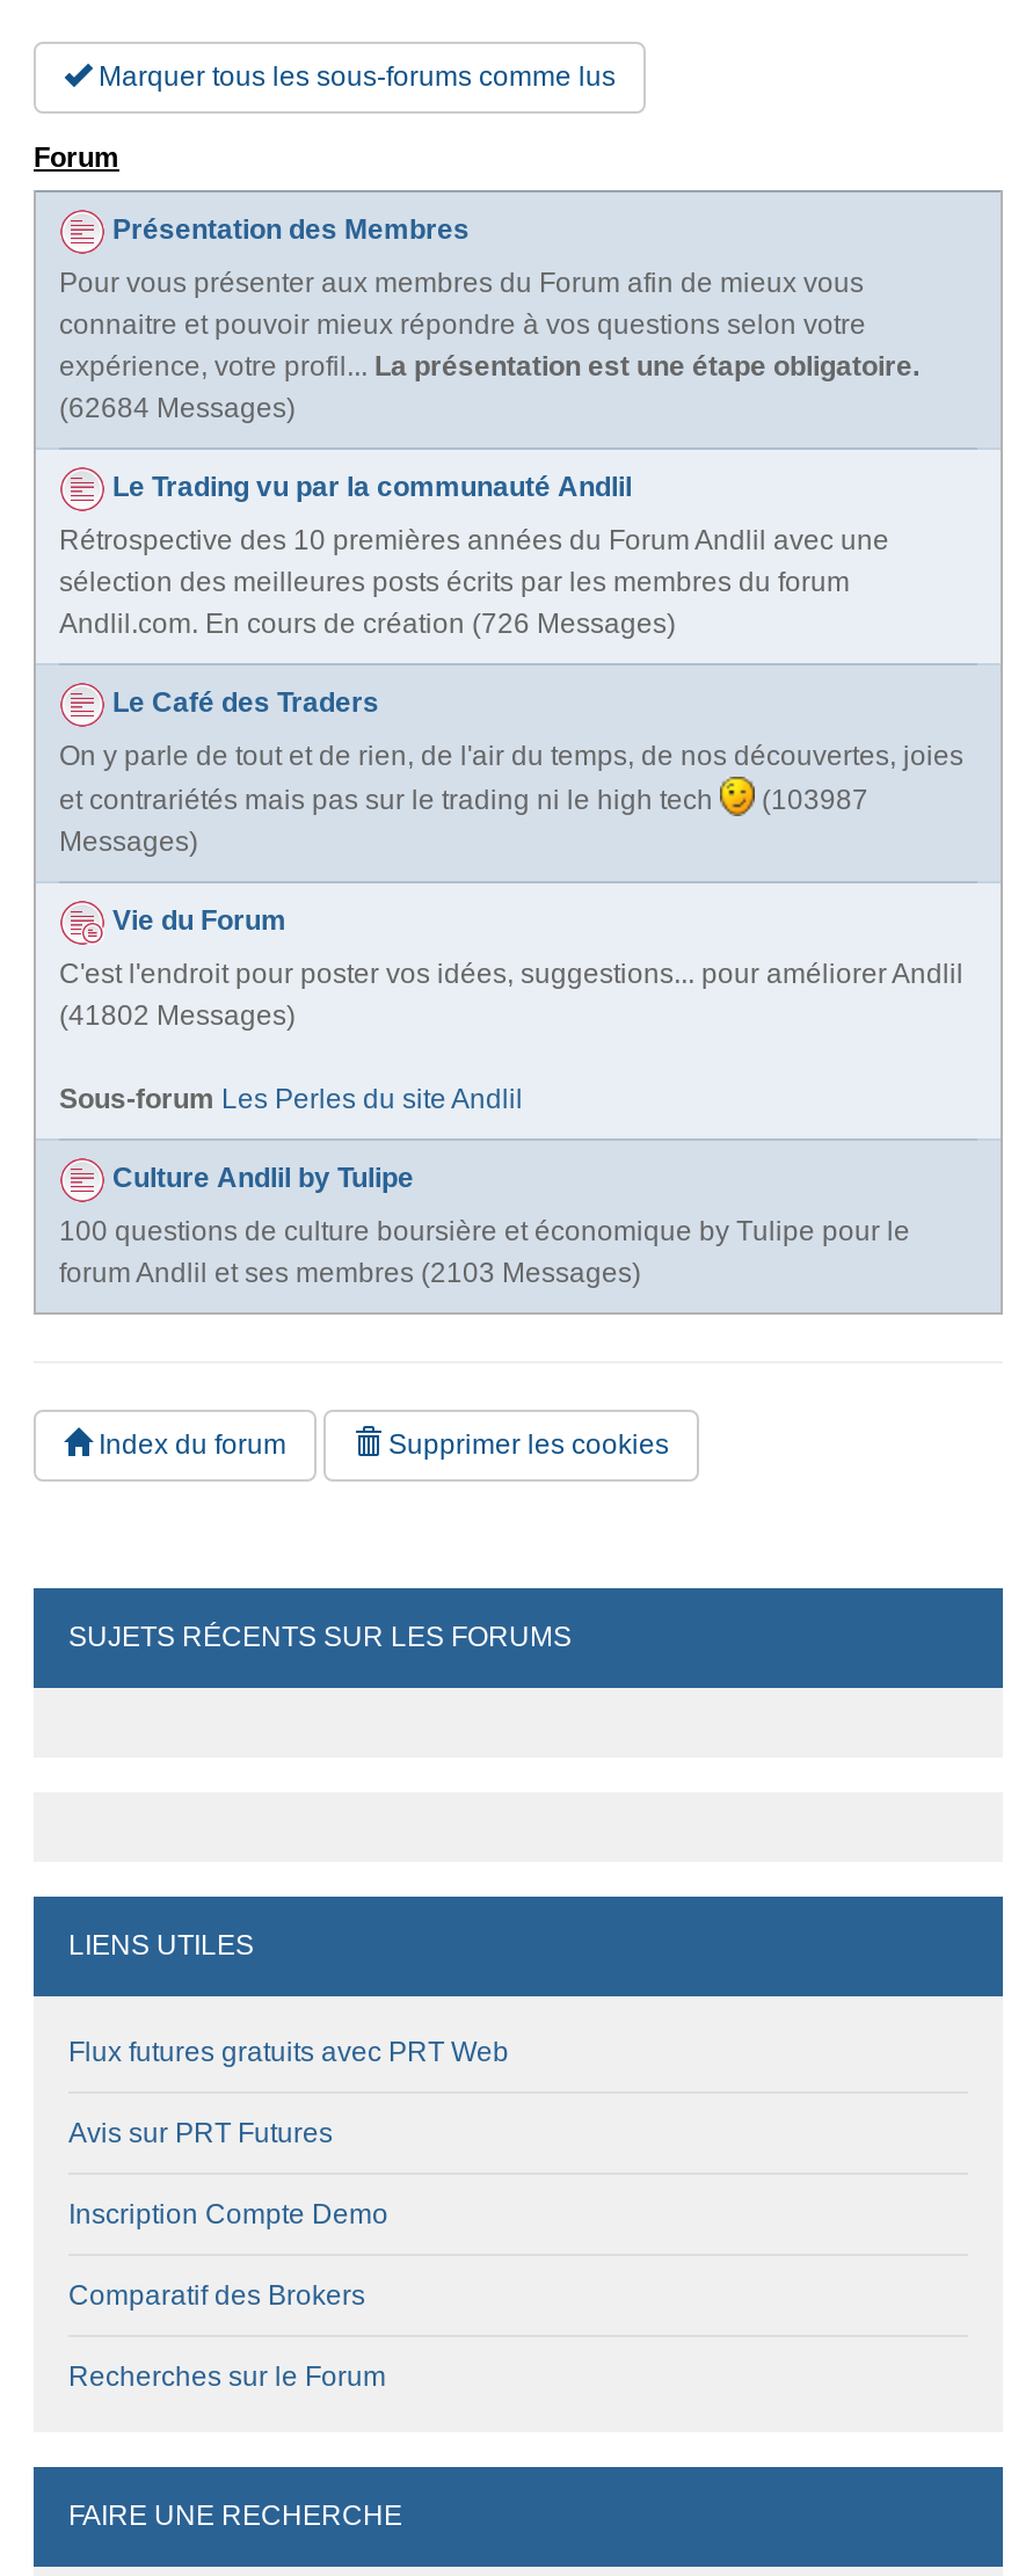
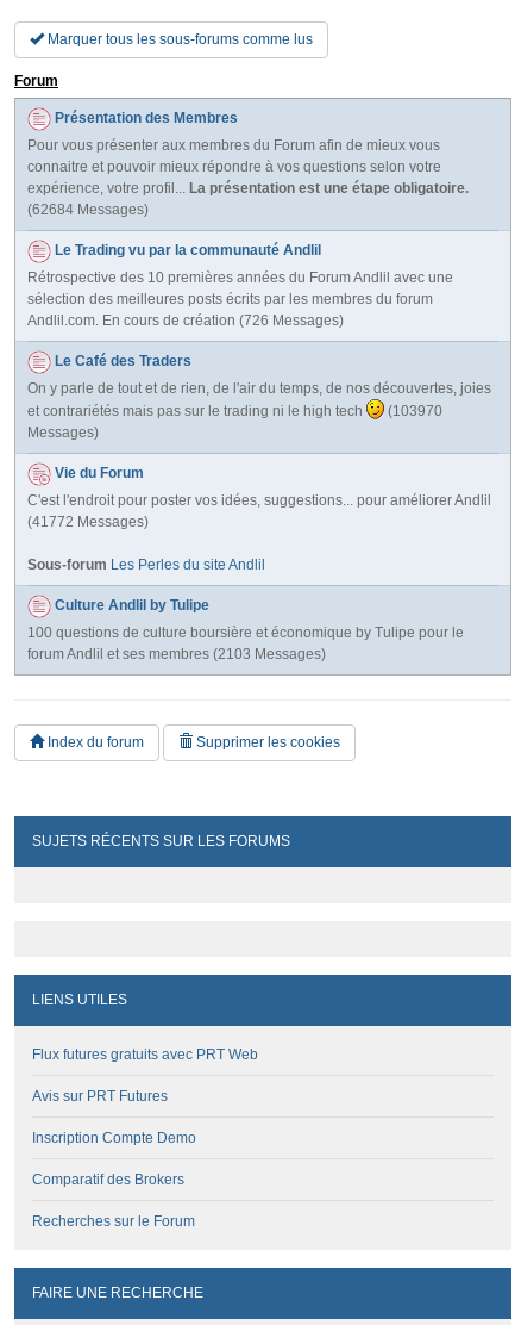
- et contrariétés mais pas sur le trading ni le high tech (103987
+ et contrariétés mais pas sur le trading ni le high tech (103970

- (41802 Messages)
+ (41772 Messages)
